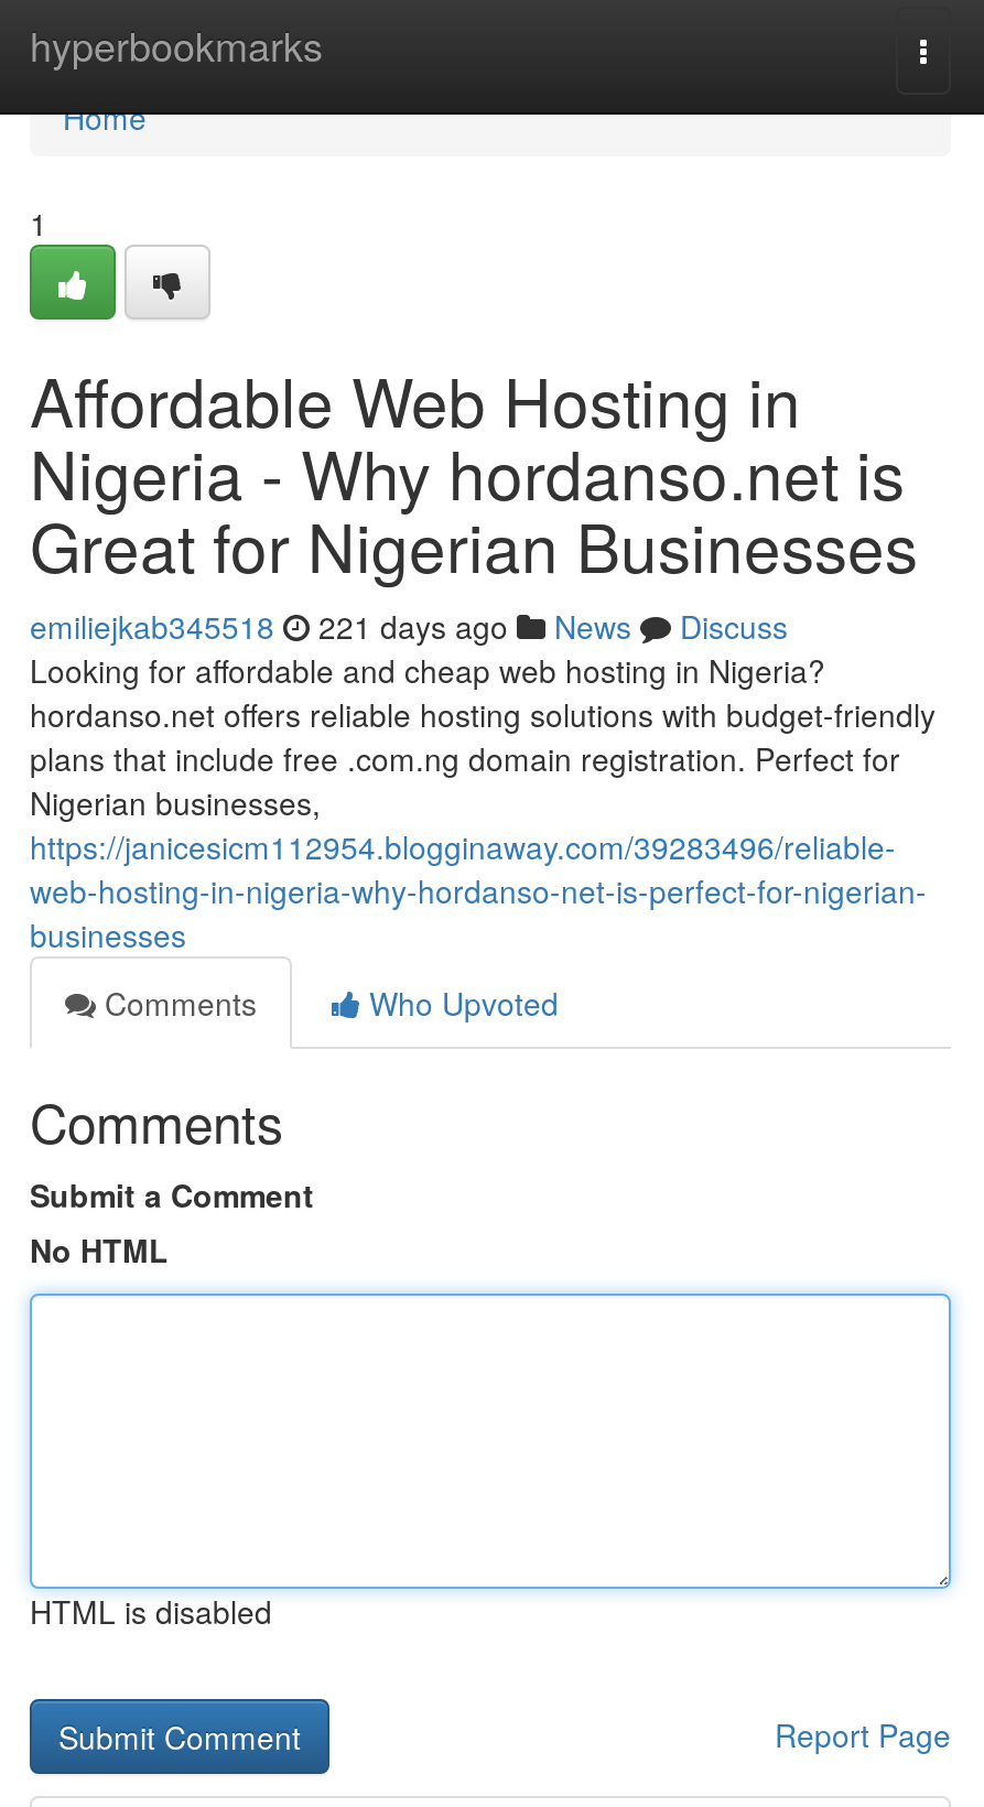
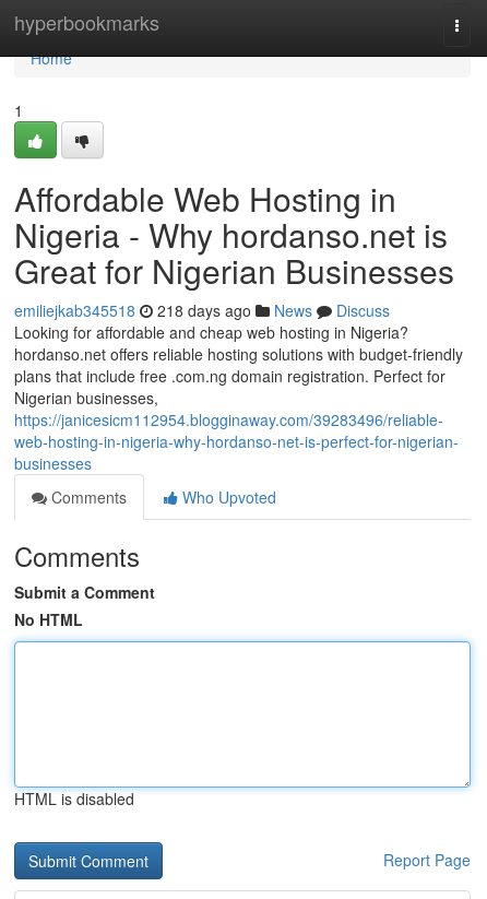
- emiliejkab345518 221 days ago News Discuss
+ emiliejkab345518 218 days ago News Discuss
